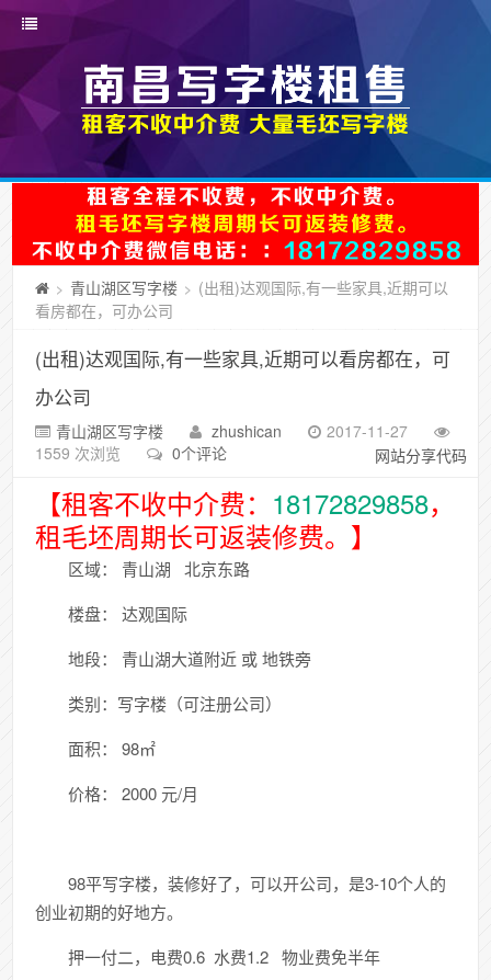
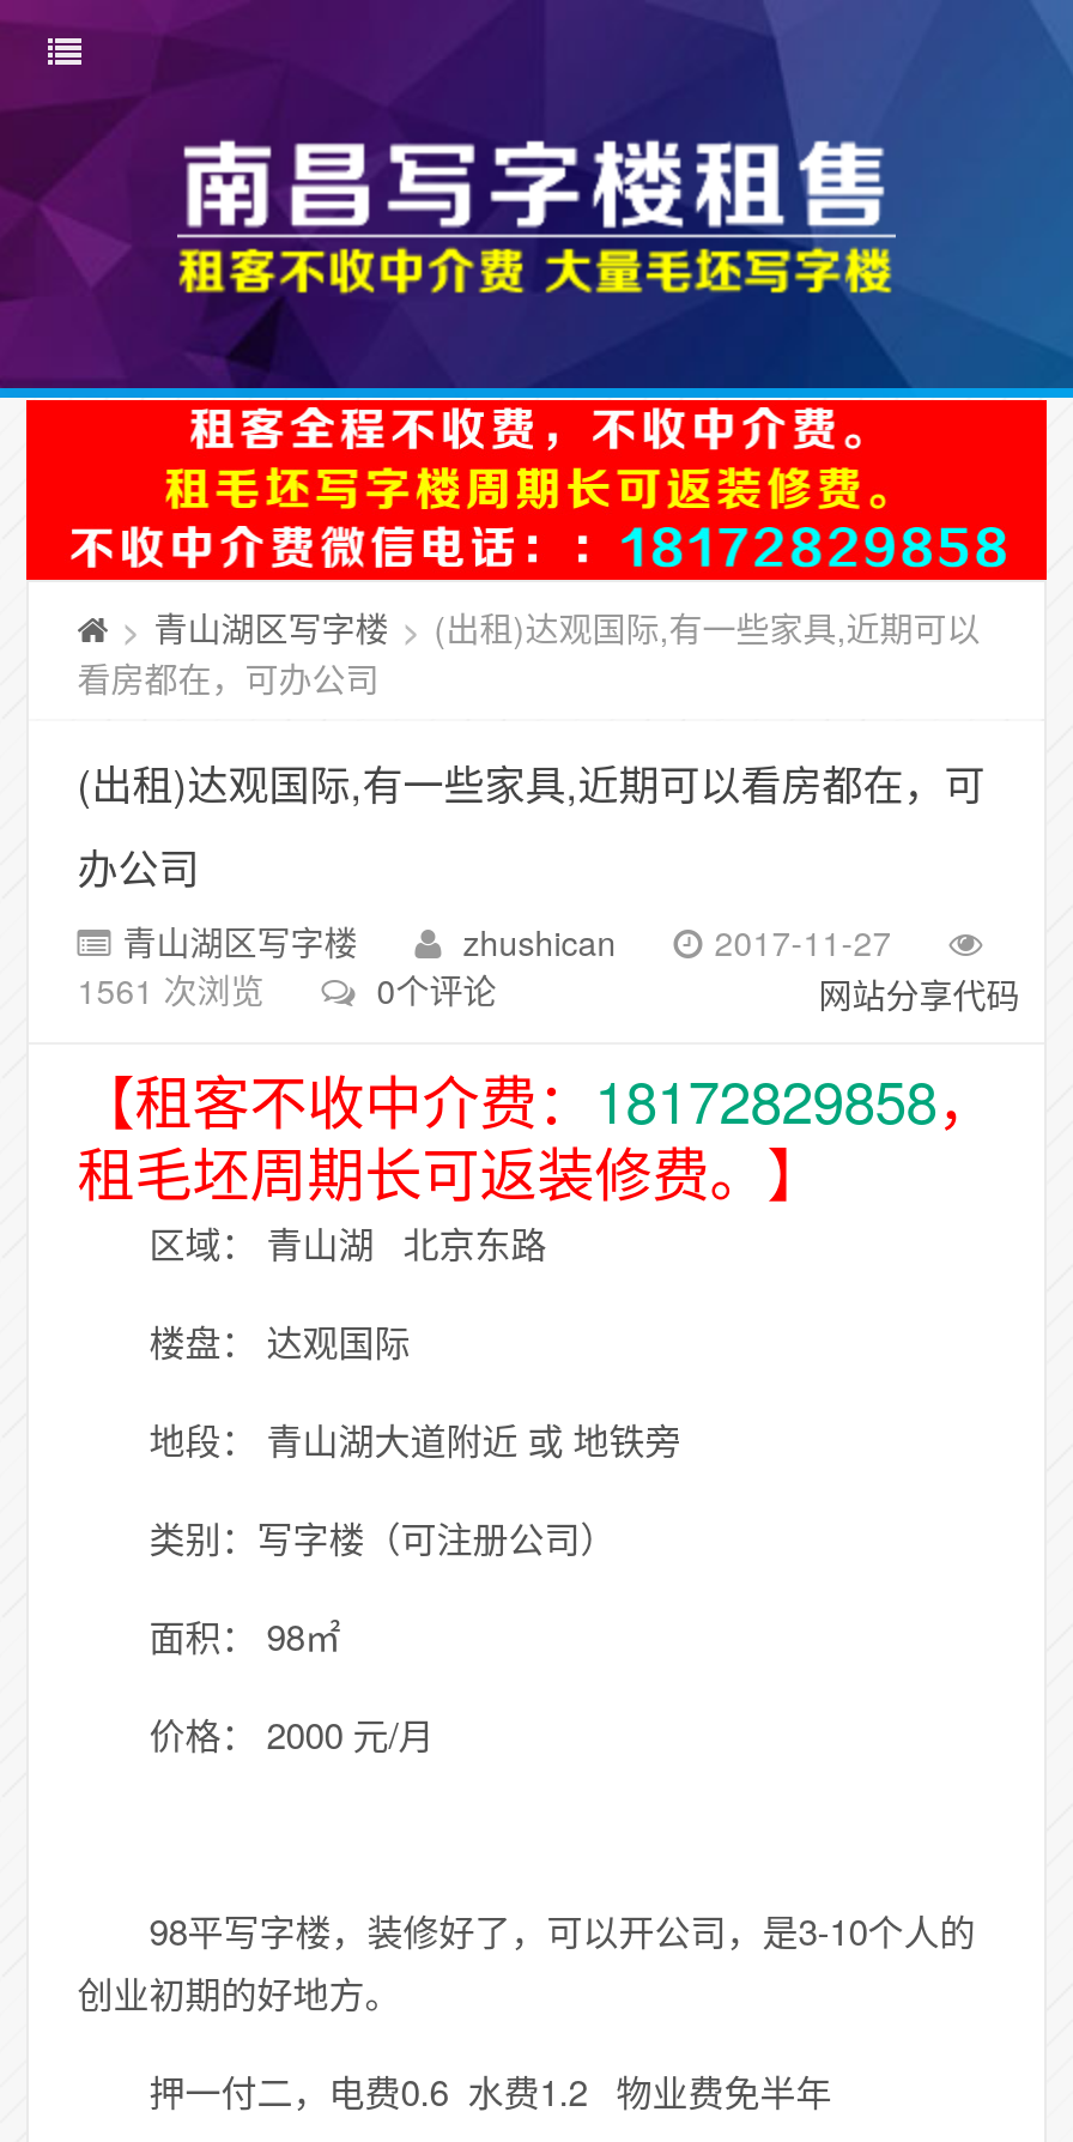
- 1559 次浏览
+ 1561 次浏览
